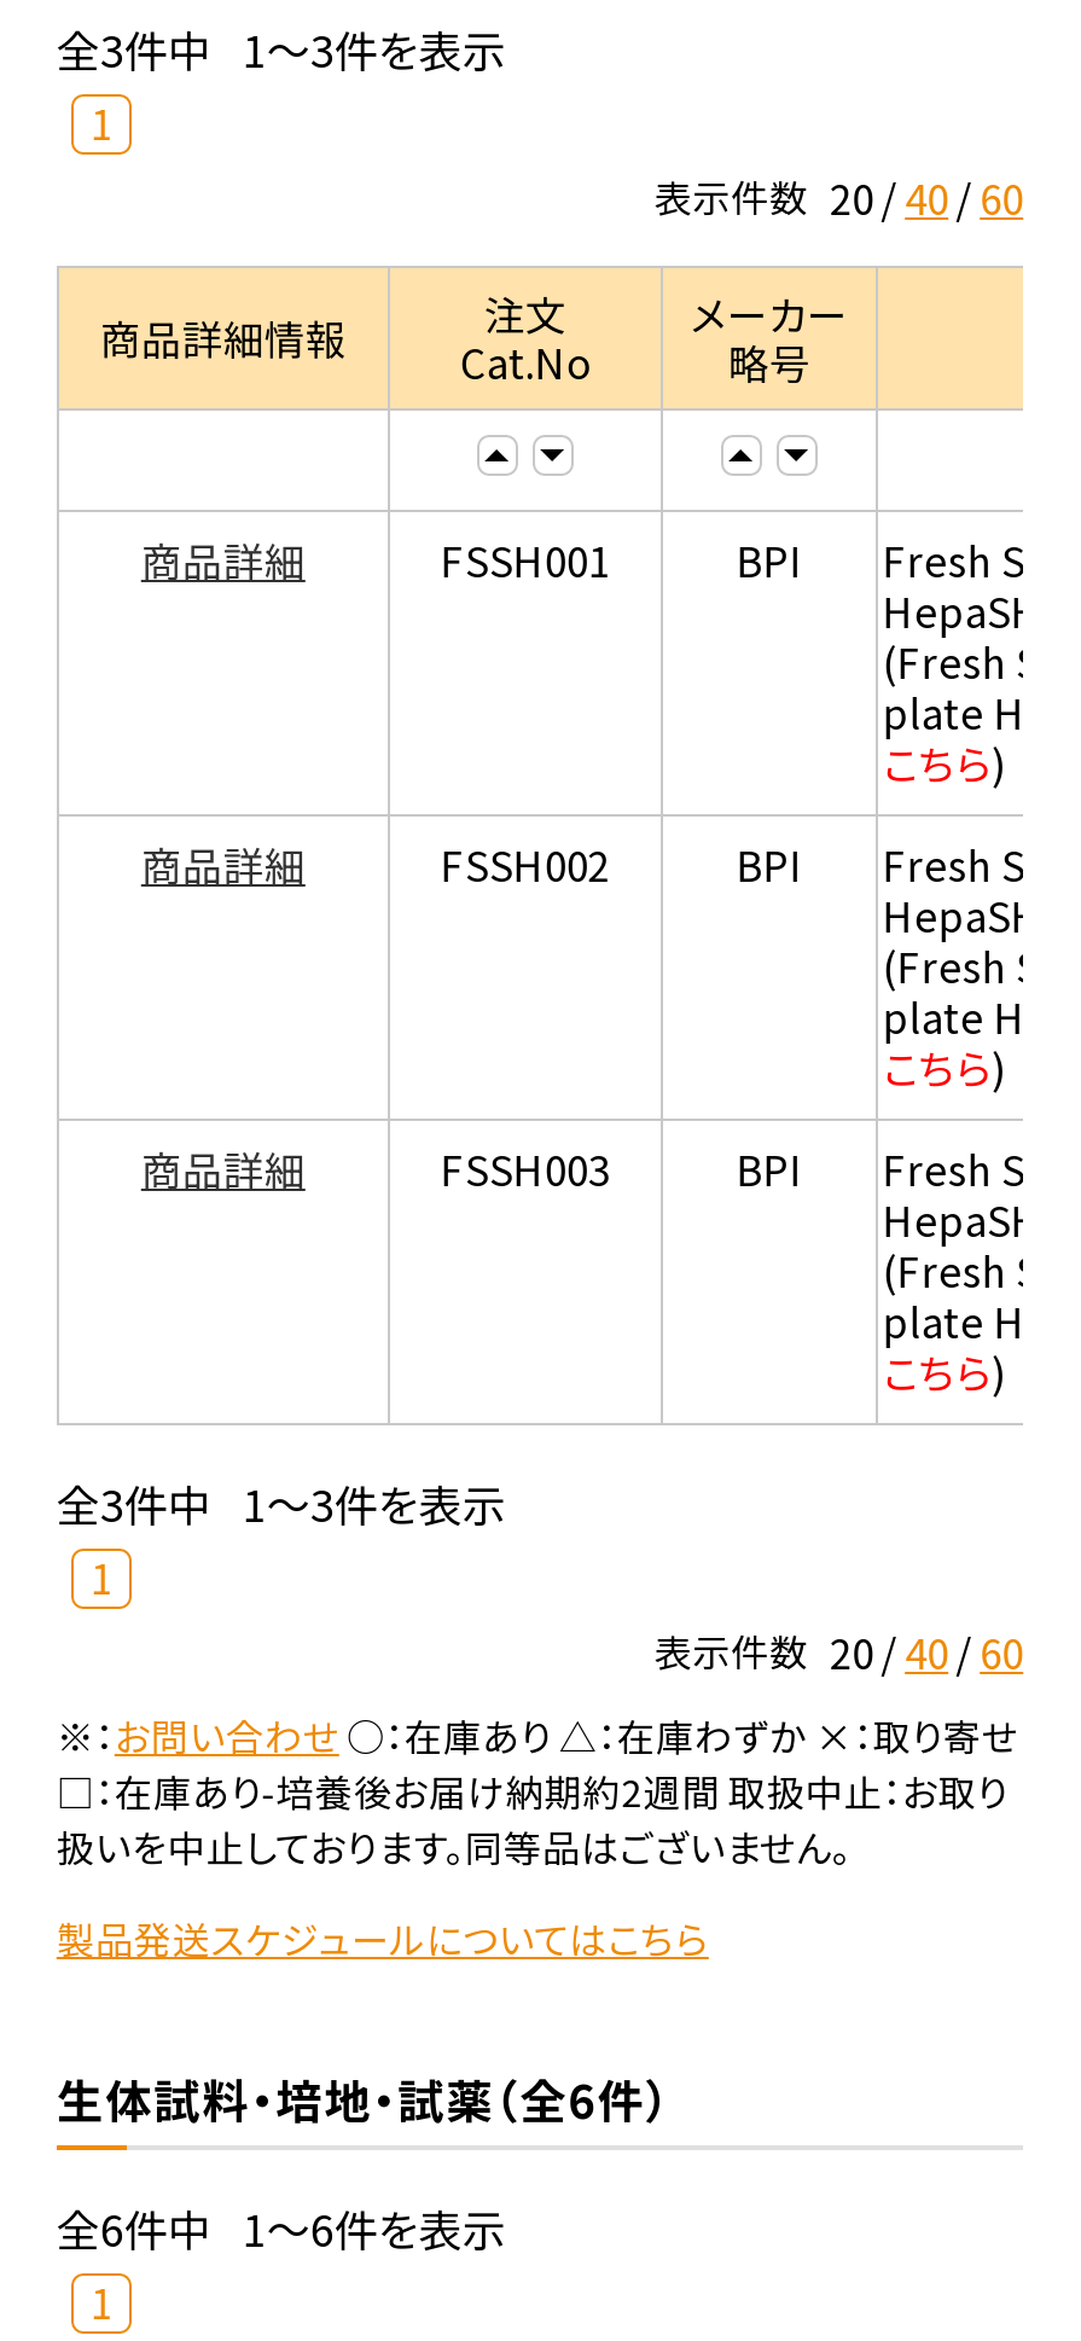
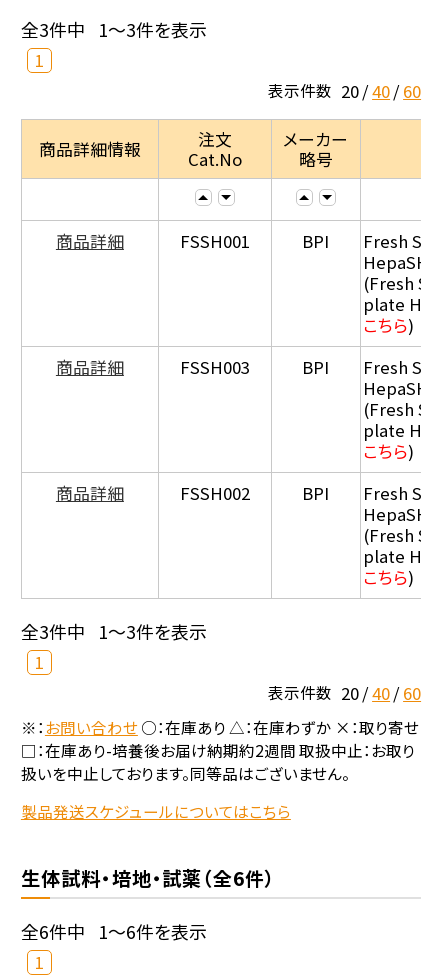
- FSSH002
+ FSSH003

- FSSH003
+ FSSH002
